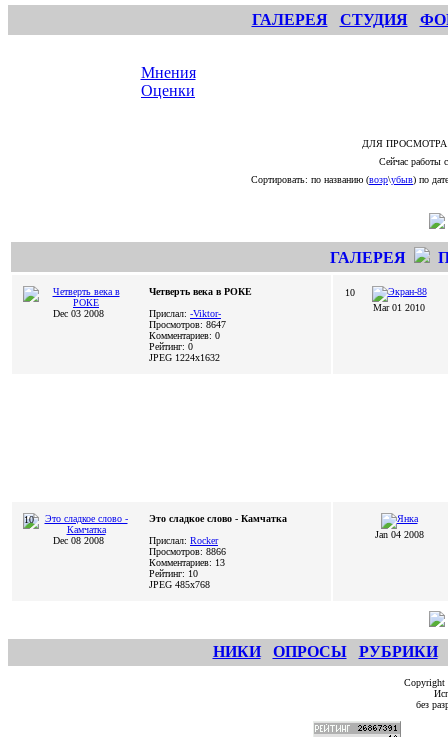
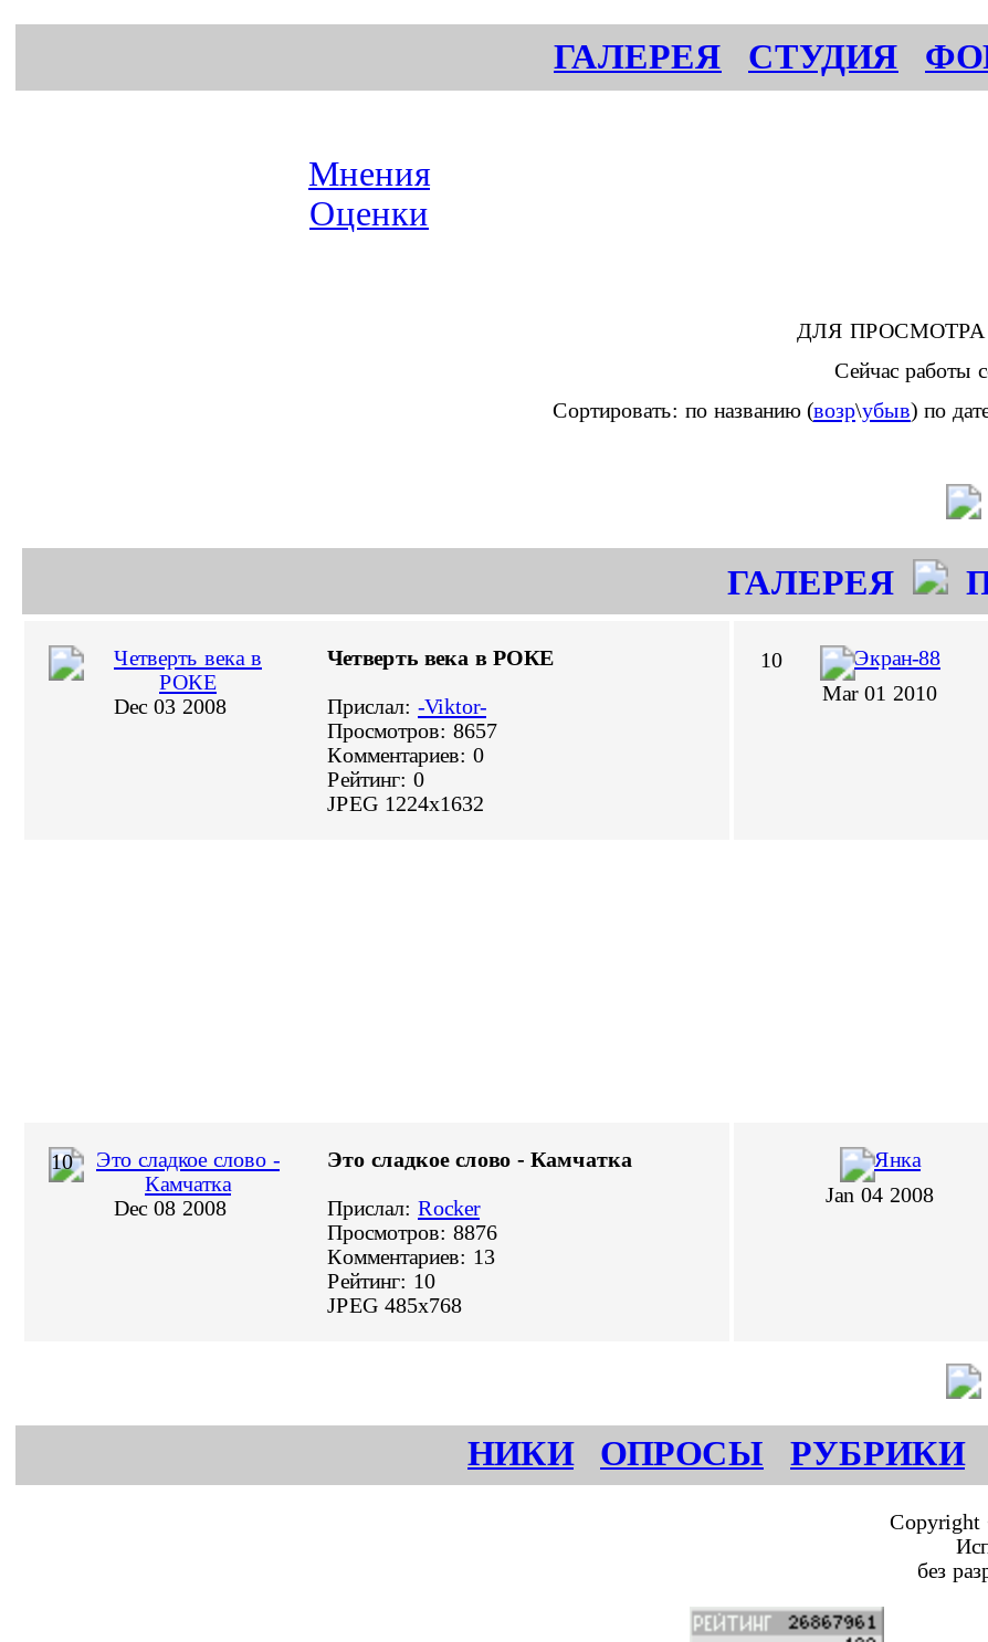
- Просмотров: 8647
+ Просмотров: 8657

- Просмотров: 8866
+ Просмотров: 8876
